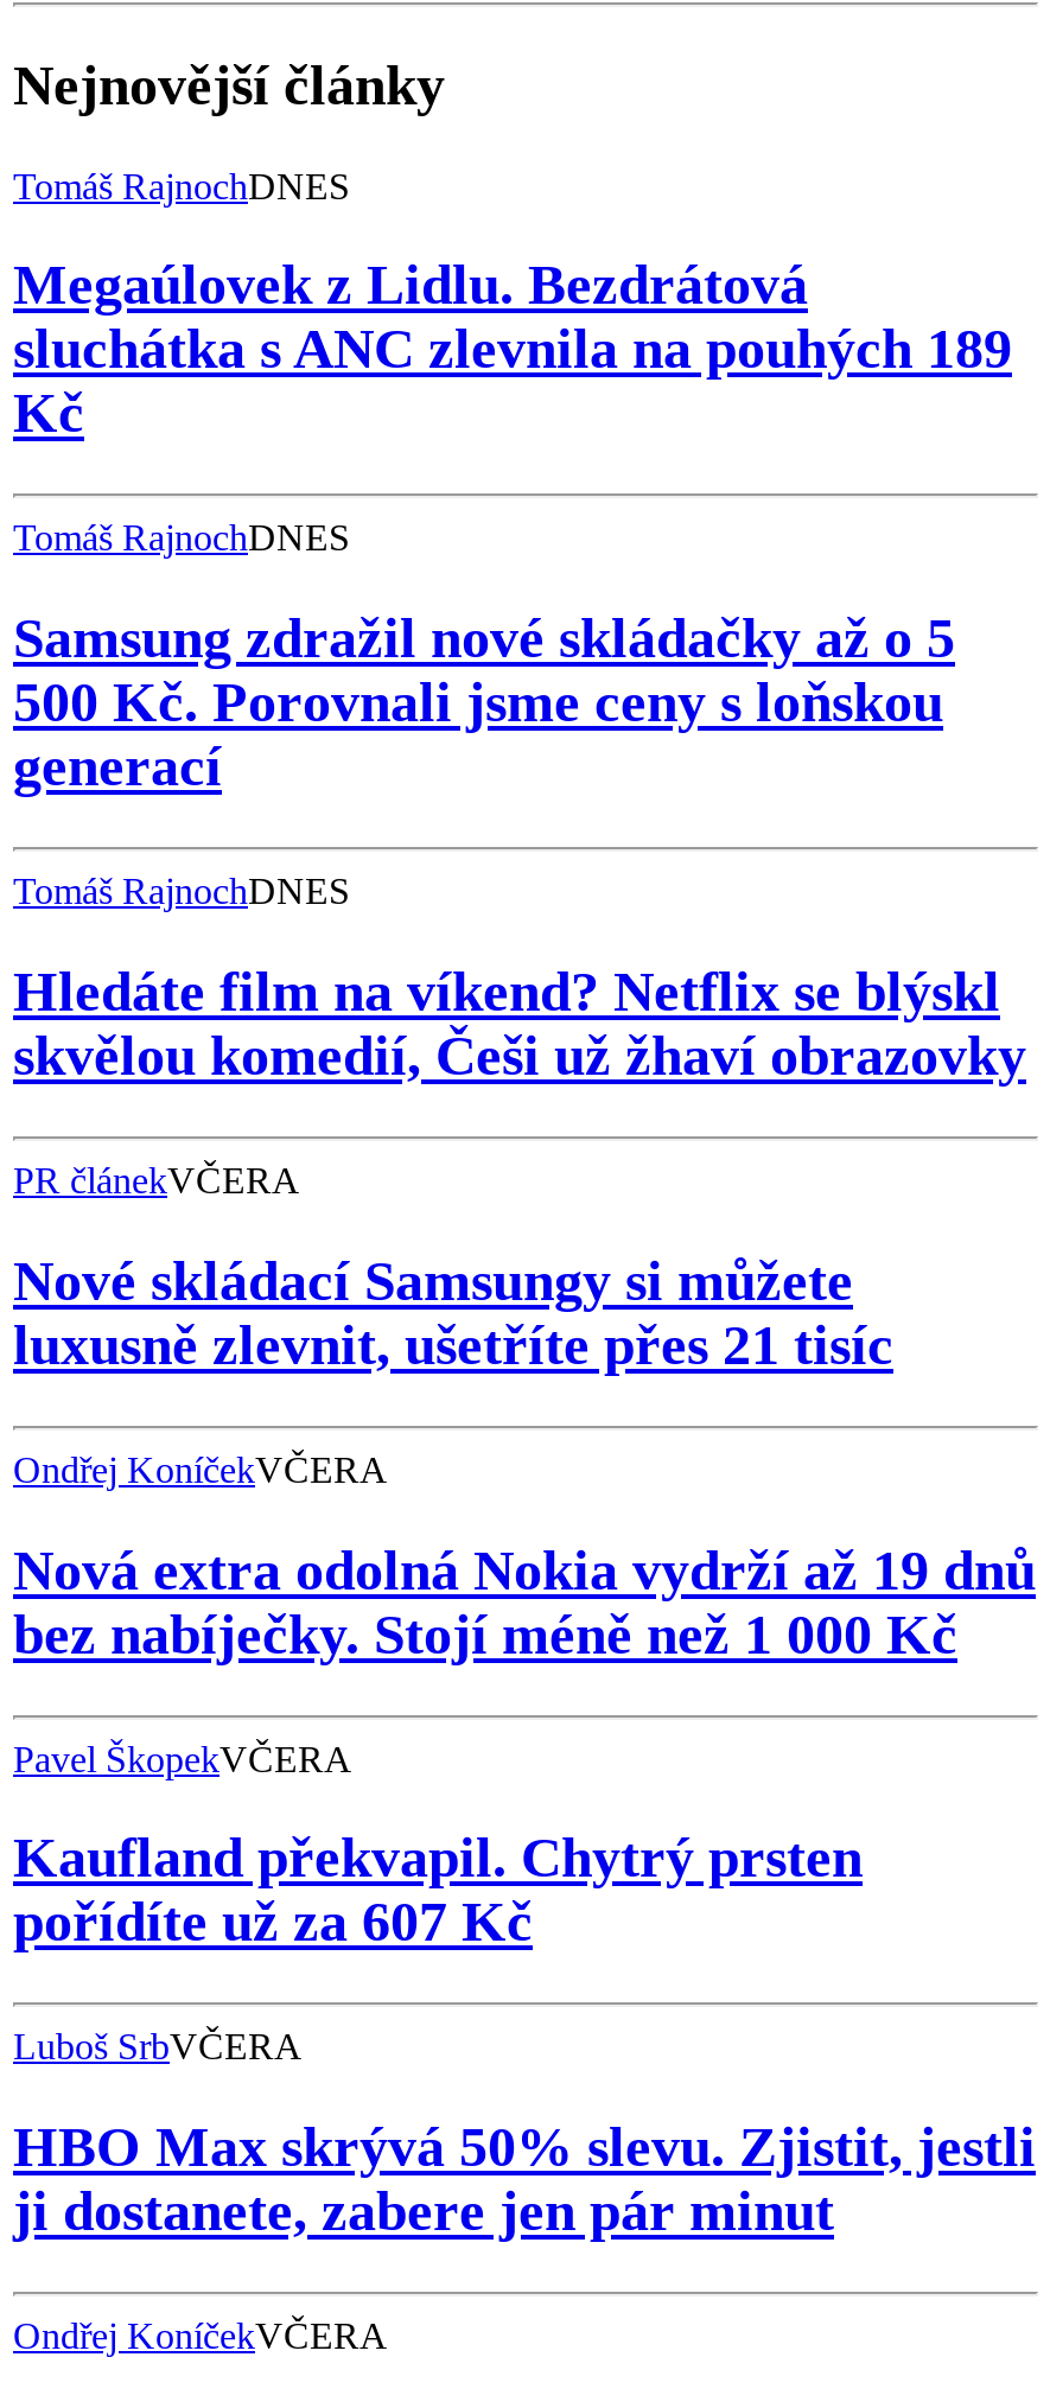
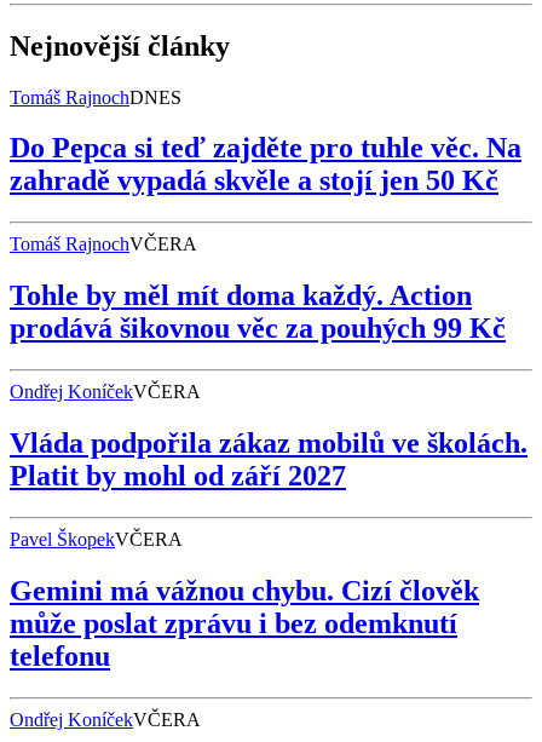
- Megaúlovek z Lidlu. Bezdrátová
- sluchátka s ANC zlevnila na pouhých 189
- Kč
- Tomáš RajnochDNES
- Samsung zdražil nové skládačky až o 5
- 500 Kč. Porovnali jsme ceny s loňskou
- generací
- Tomáš RajnochDNES
- Hledáte film na víkend? Netflix se blýskl
- skvělou komedií, Češi už žhaví obrazovky
- PR článekVČERA
- Nové skládací Samsungy si můžete
- luxusně zlevnit, ušetříte přes 21 tisíc
+ Do Pepca si teď zajděte pro tuhle věc. Na
+ zahradě vypadá skvěle a stojí jen 50 Kč
+ Tomáš RajnochVČERA
+ Tohle by měl mít doma každý. Action
+ prodává šikovnou věc za pouhých 99 Kč

- Nová extra odolná Nokia vydrží až 19 dnů
- bez nabíječky. Stojí méně než 1 000 Kč
+ Vláda podpořila zákaz mobilů ve školách.
+ Platit by mohl od září 2027

- Kaufland překvapil. Chytrý prsten
- pořídíte už za 607 Kč
- Luboš SrbVČERA
- HBO Max skrývá 50% slevu. Zjistit, jestli
- ji dostanete, zabere jen pár minut
+ Gemini má vážnou chybu. Cizí člověk
+ může poslat zprávu i bez odemknutí
+ telefonu
